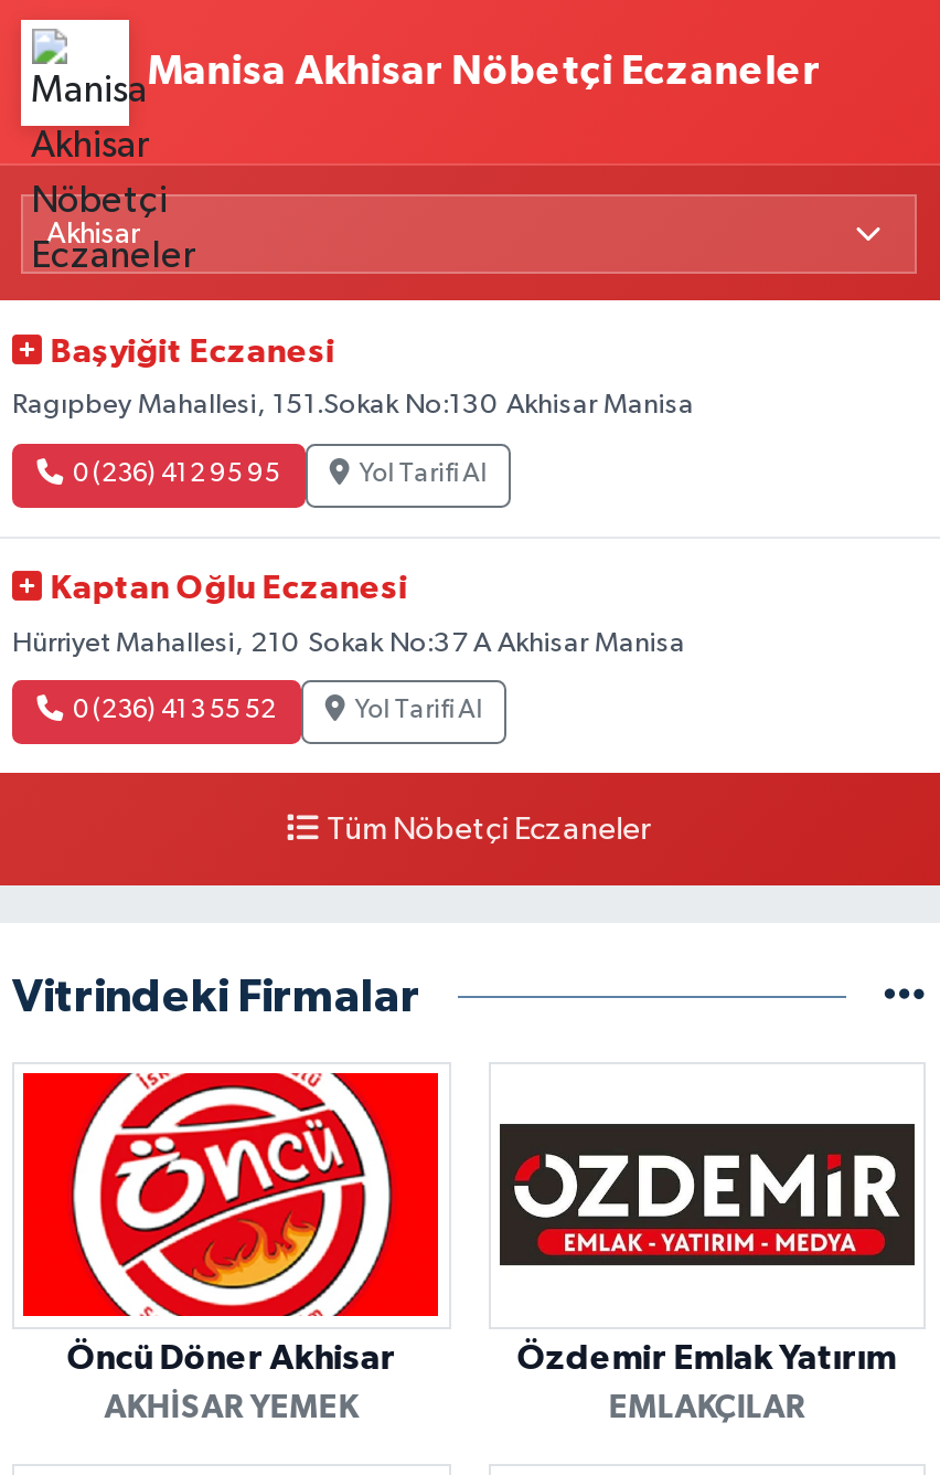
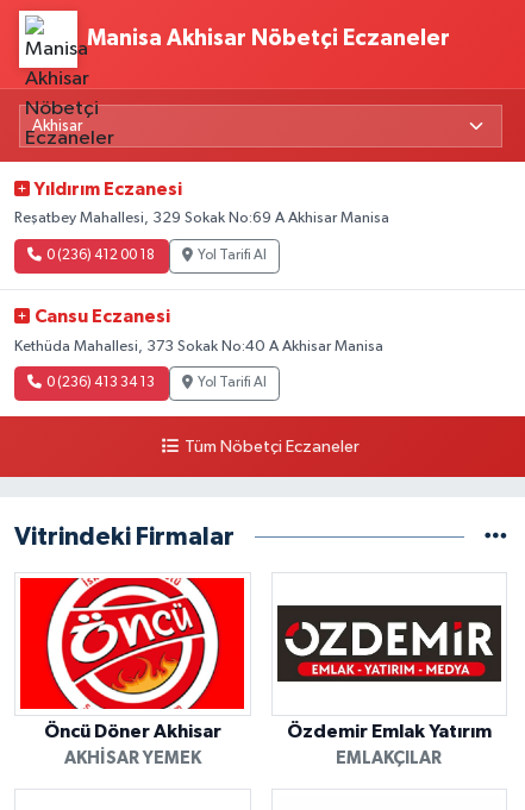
- Başyiğit Eczanesi
+ Yıldırım Eczanesi

- Ragıpbey Mahallesi, 151.Sokak No:130 Akhisar Manisa
+ Reşatbey Mahallesi, 329 Sokak No:69 A Akhisar Manisa

- 0 (236) 412 95 95
+ 0 (236) 412 00 18

- Kaptan Oğlu Eczanesi
+ Cansu Eczanesi

- Hürriyet Mahallesi, 210 Sokak No:37 A Akhisar Manisa
+ Kethüda Mahallesi, 373 Sokak No:40 A Akhisar Manisa

- 0 (236) 413 55 52
+ 0 (236) 413 34 13
